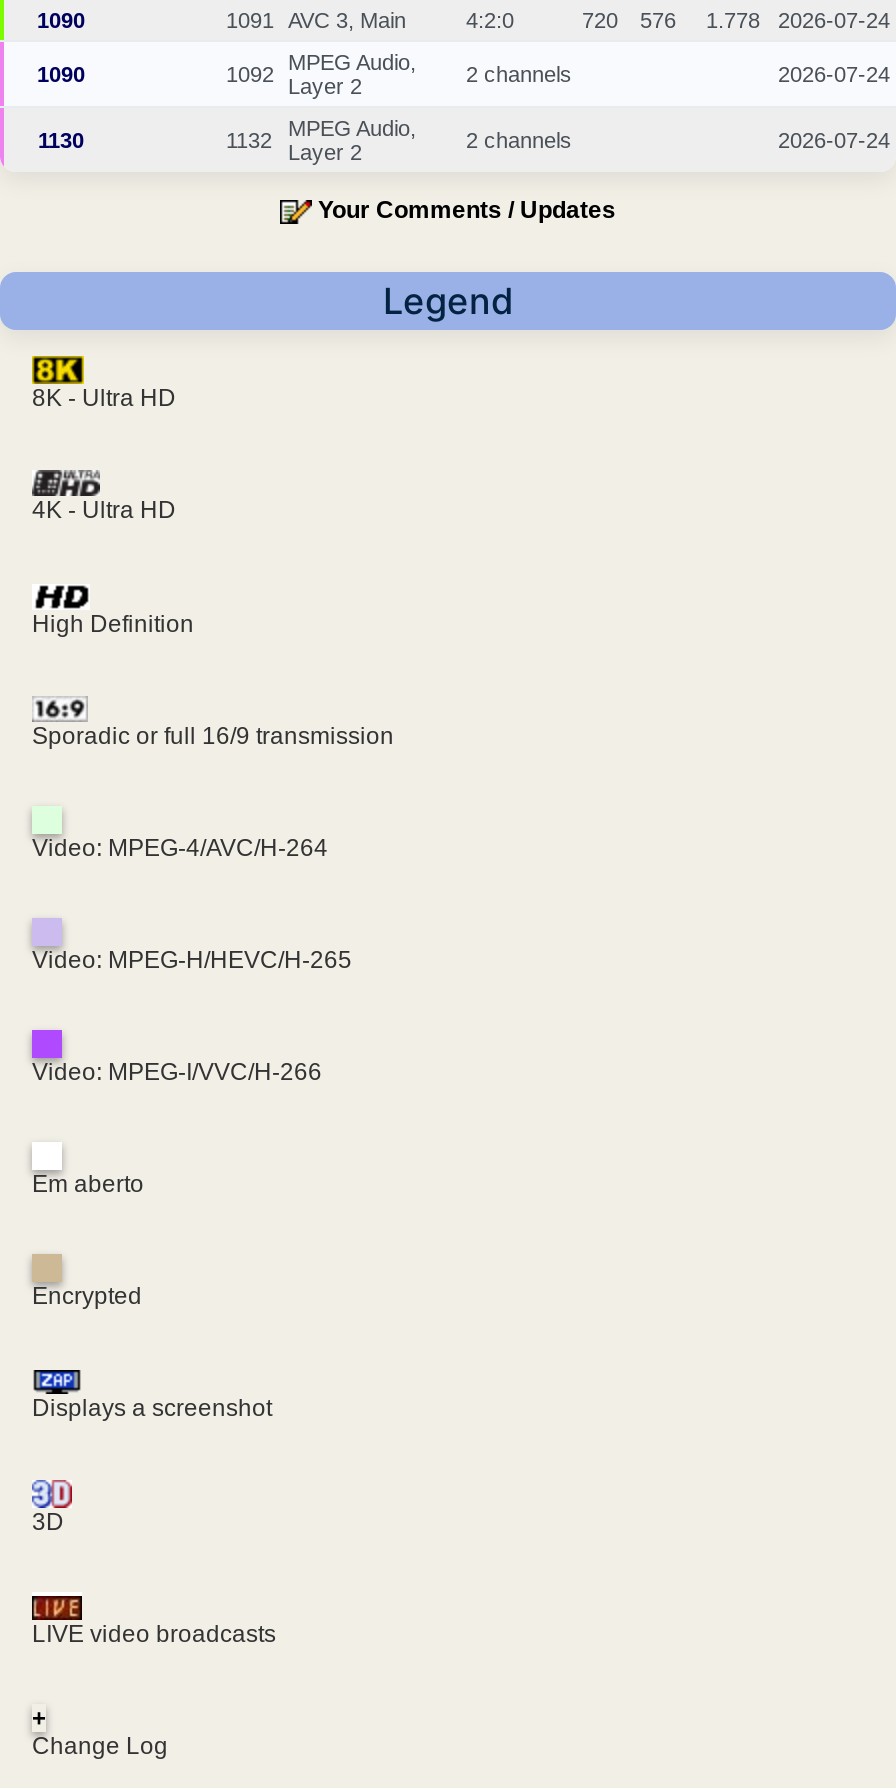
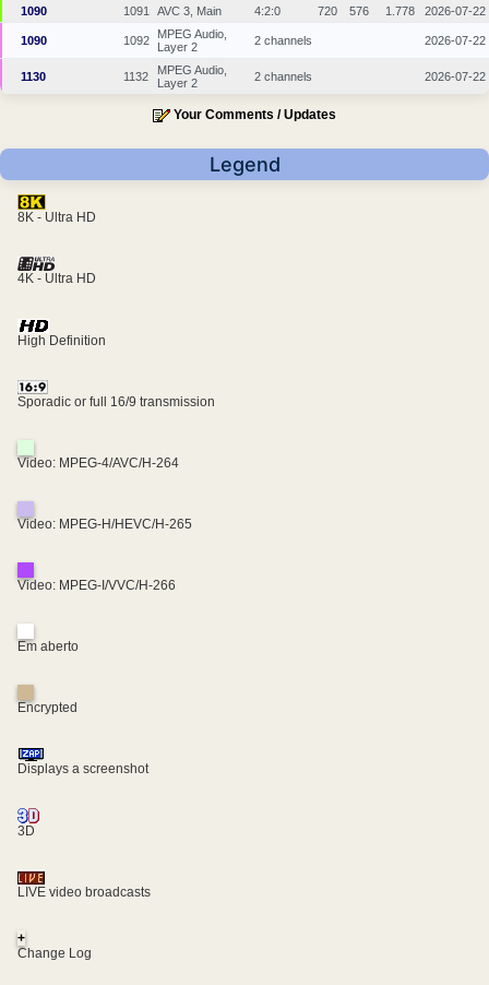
- 720 576 1.778 2026-07-24
+ 720 576 1.778 2026-07-22

- 2026-07-24
+ 2026-07-22

- 2026-07-24
+ 2026-07-22
